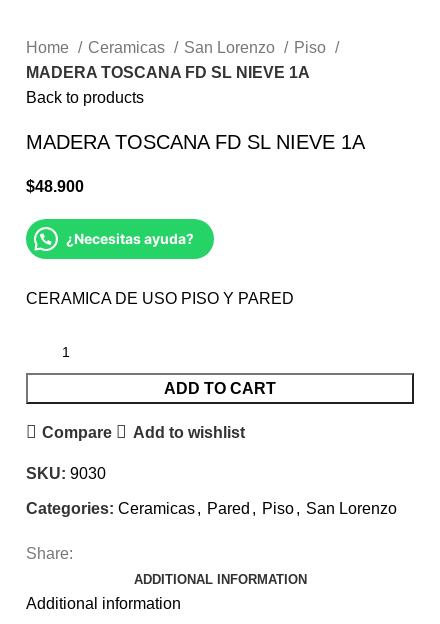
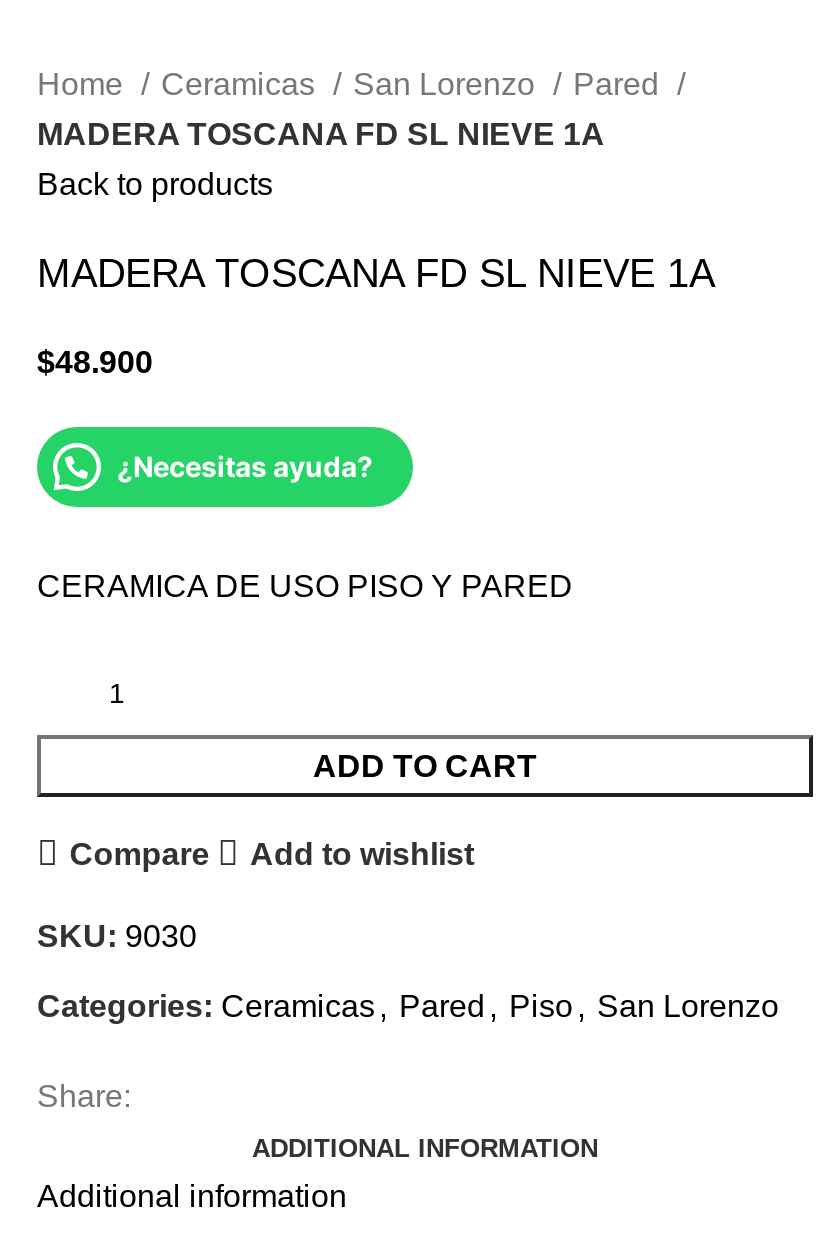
- Piso
+ Pared
